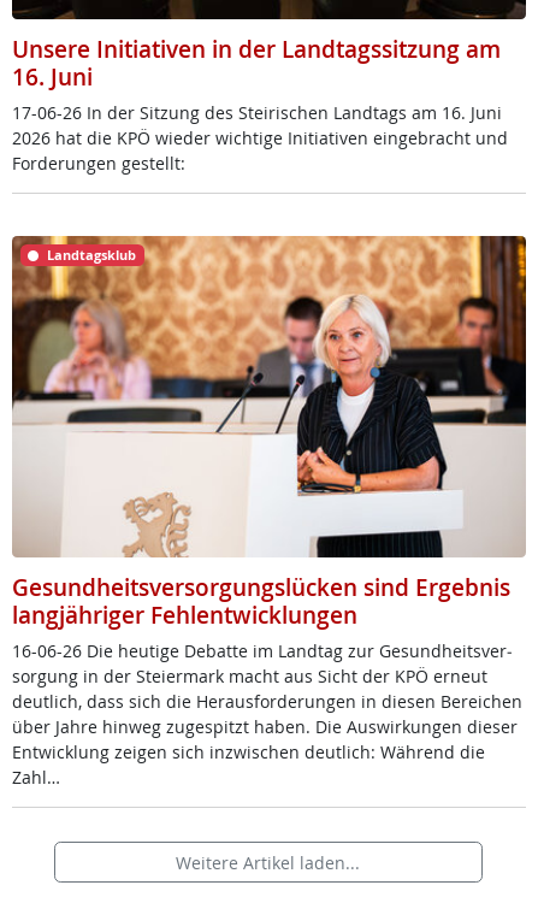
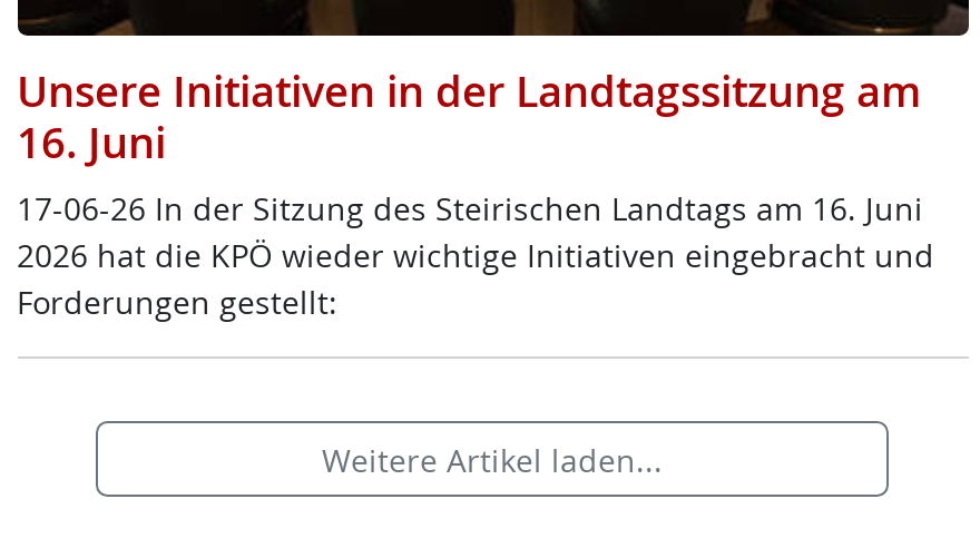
- [image]
- Landtagsklub

- Gesundheitsversorgungslücken sind Ergebnis
- langjähriger Fehlentwicklungen
- 16-06-26 Die heutige Debatte im Landtag zur Gesundheitsver
- sorgung in der Steiermark macht aus Sicht der KPÖ erneut
- deutlich, dass sich die Herausforderungen in diesen Bereichen
- über Jahre hinweg zugespitzt haben. Die Auswirkungen dieser
- Entwicklung zeigen sich inzwischen deutlich: Während die
- Zahl…
